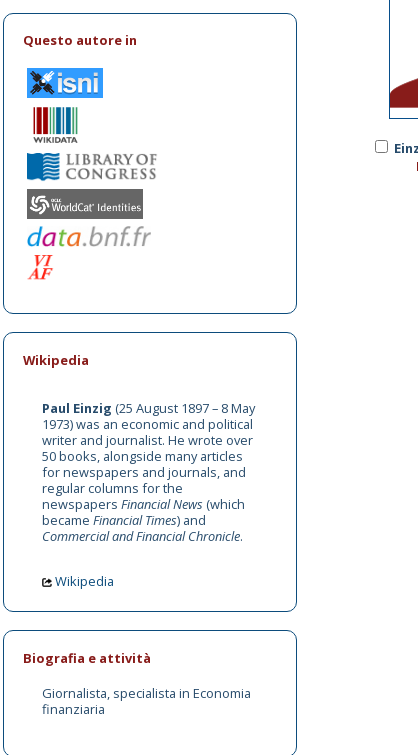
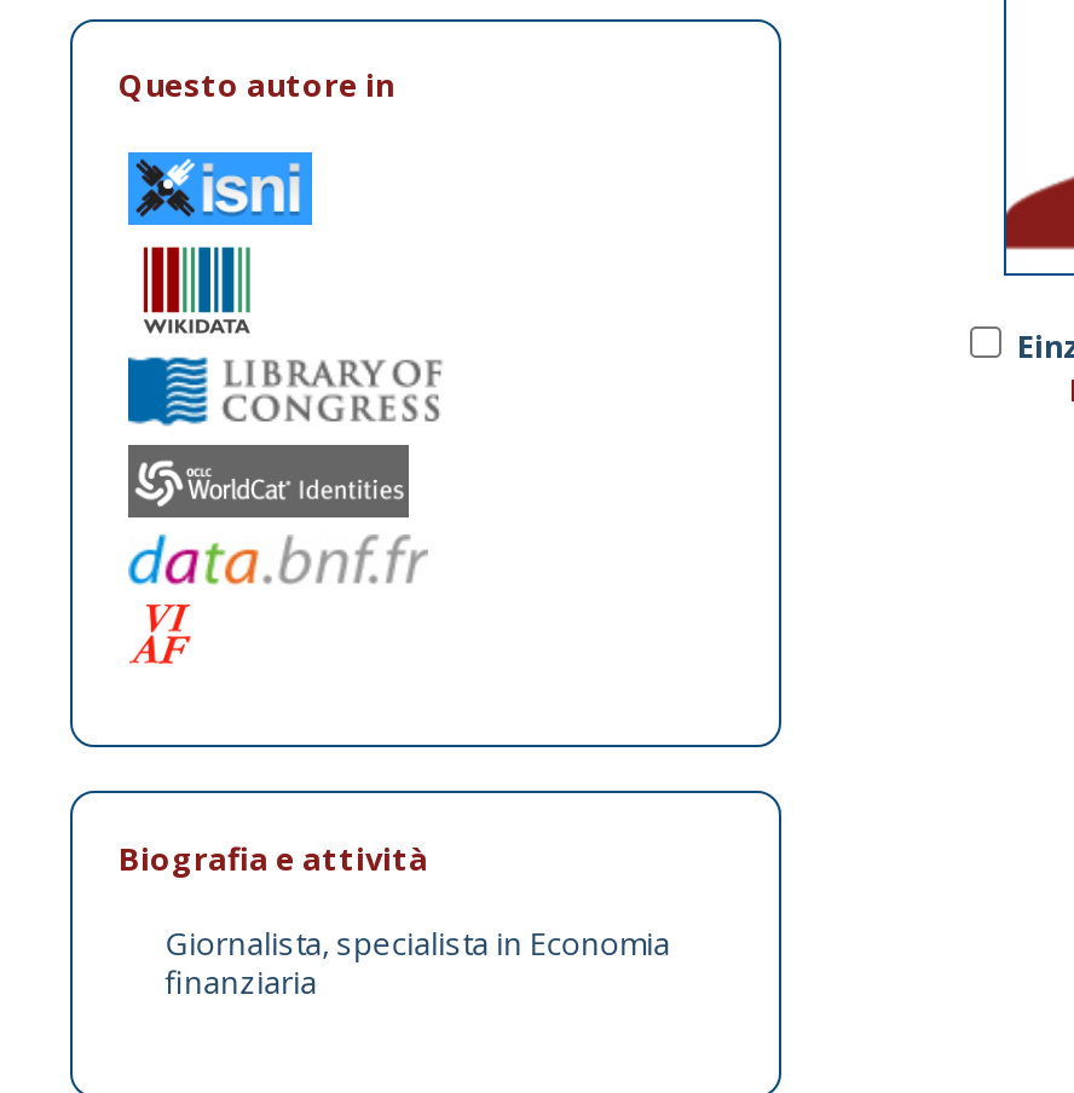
- Wikipedia
- Paul Einzig (25 August 1897 – 8 May
- 1973) was an economic and political
- writer and journalist. He wrote over
- 50 books, alongside many articles
- for newspapers and journals, and
- regular columns for the
- newspapers Financial News (which
- becameFinancial Times) and
- Commercial and Financial Chronicle.
- Wikipedia
